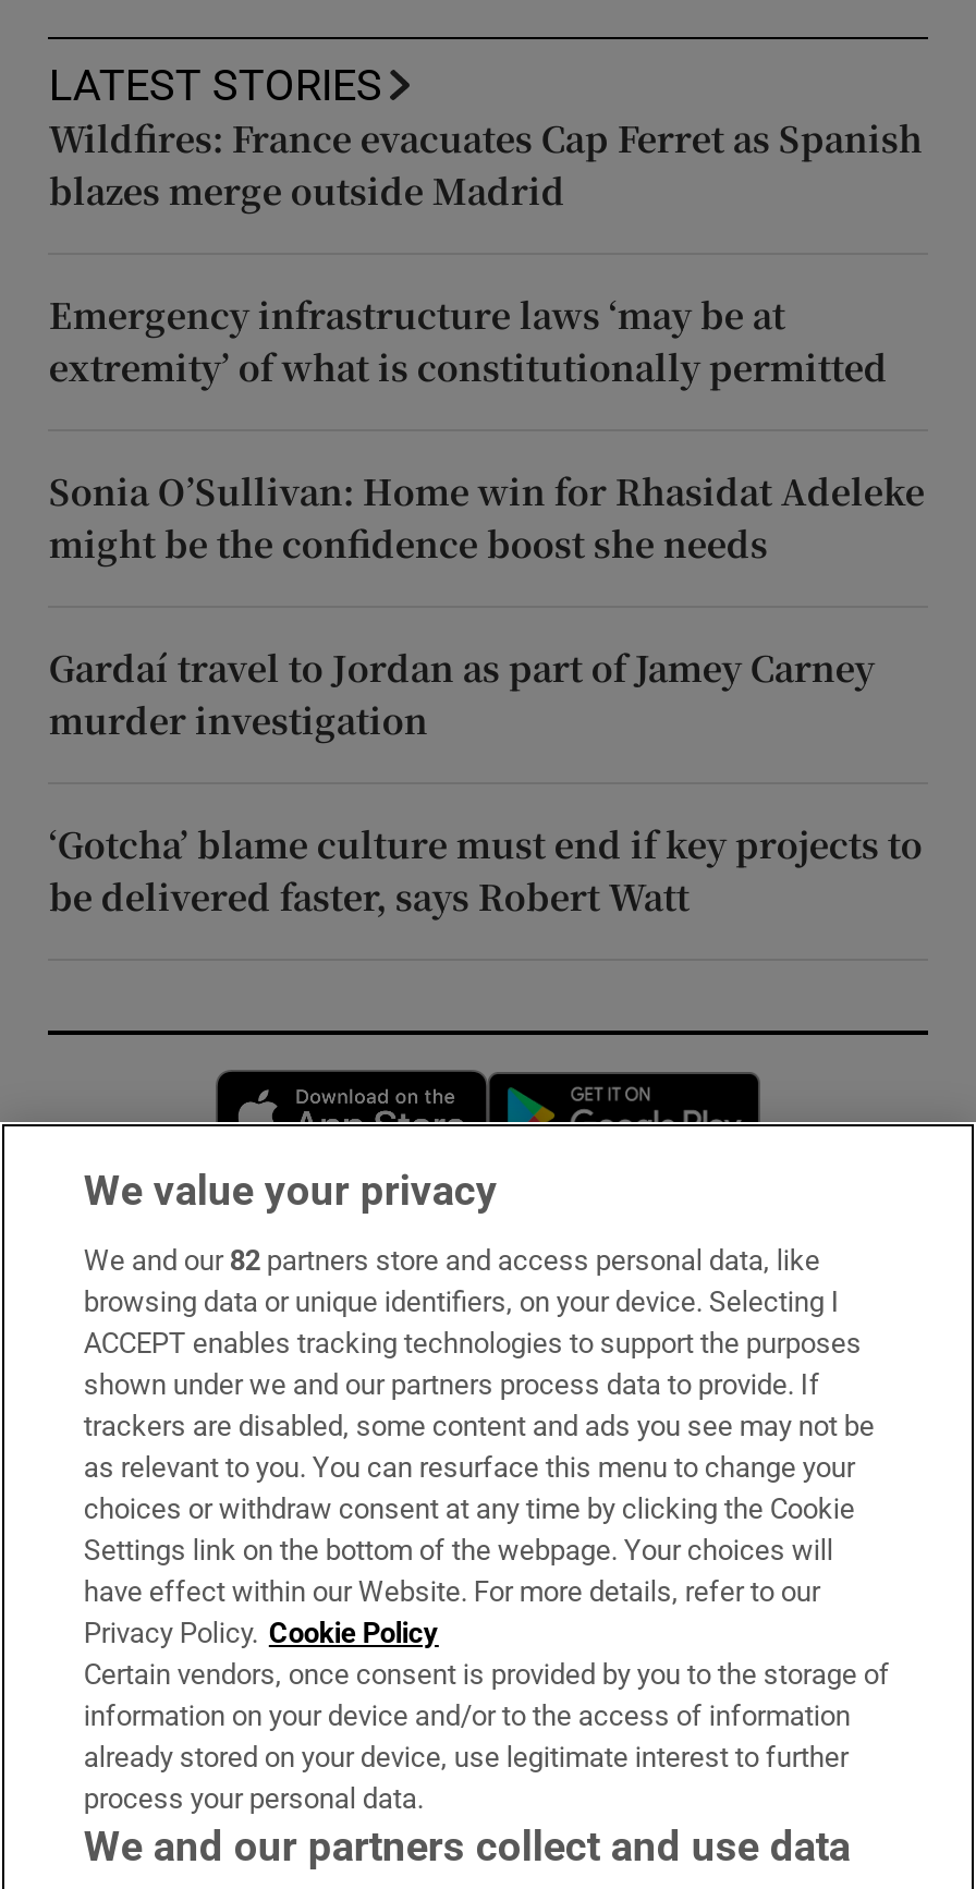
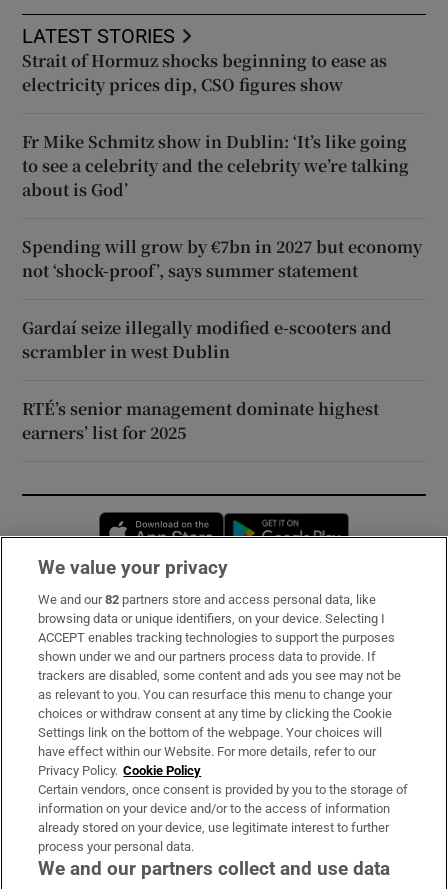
- Wildfires: France evacuates Cap Ferret as Spanish
- blazes merge outside Madrid
+ Strait of Hormuz shocks beginning to ease as
+ electricity prices dip, CSO figures show

- Emergency infrastructure laws ‘may be at
- extremity’ of what is constitutionally permitted
+ Fr Mike Schmitz show in Dublin: ‘It’s like going
+ to see a celebrity and the celebrity we’re talking
+ about is God’

- Sonia O’Sullivan: Home win for Rhasidat Adeleke
- might be the confidence boost she needs
+ Spending will grow by €7bn in 2027 but economy
+ not ‘shock-proof’, says summer statement

- Gardaí travel to Jordan as part of Jamey Carney
- murder investigation
+ Gardaí seize illegally modified e-scooters and
+ scrambler in west Dublin

- ‘Gotcha’ blame culture must end if key projects to
- be delivered faster, says Robert Watt
+ RTÉ’s senior management dominate highest
+ earners’ list for 2025
